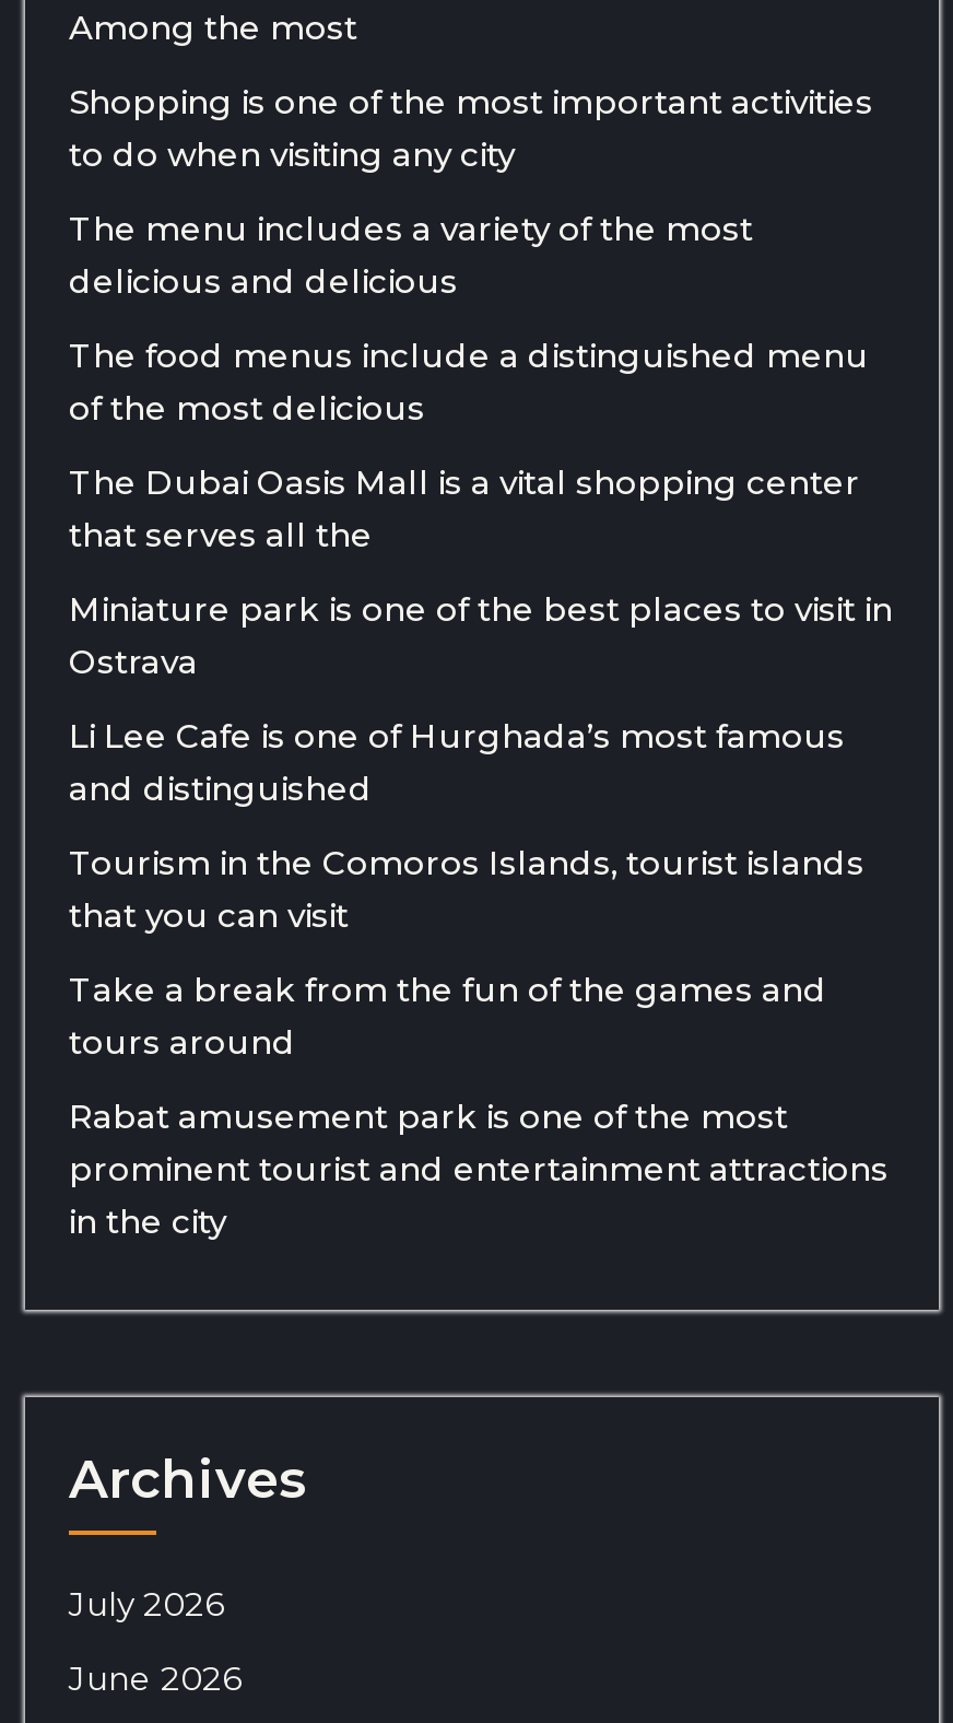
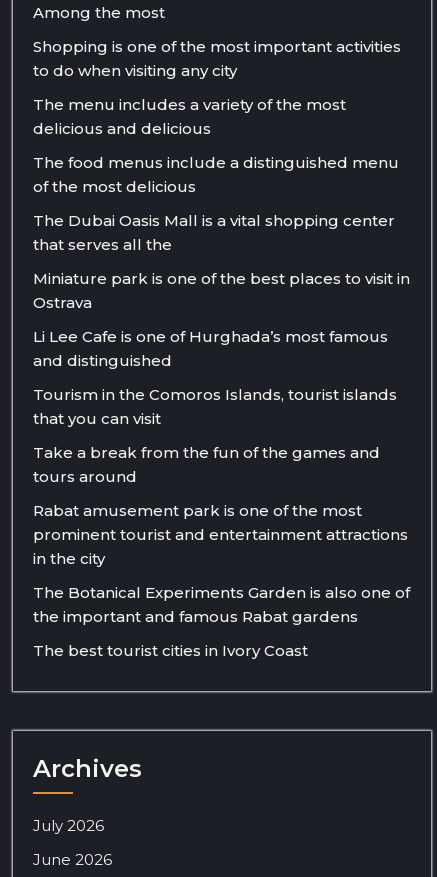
+ The Botanical Experiments Garden is also one of
+ the important and famous Rabat gardens
+ The best tourist cities in Ivory Coast
